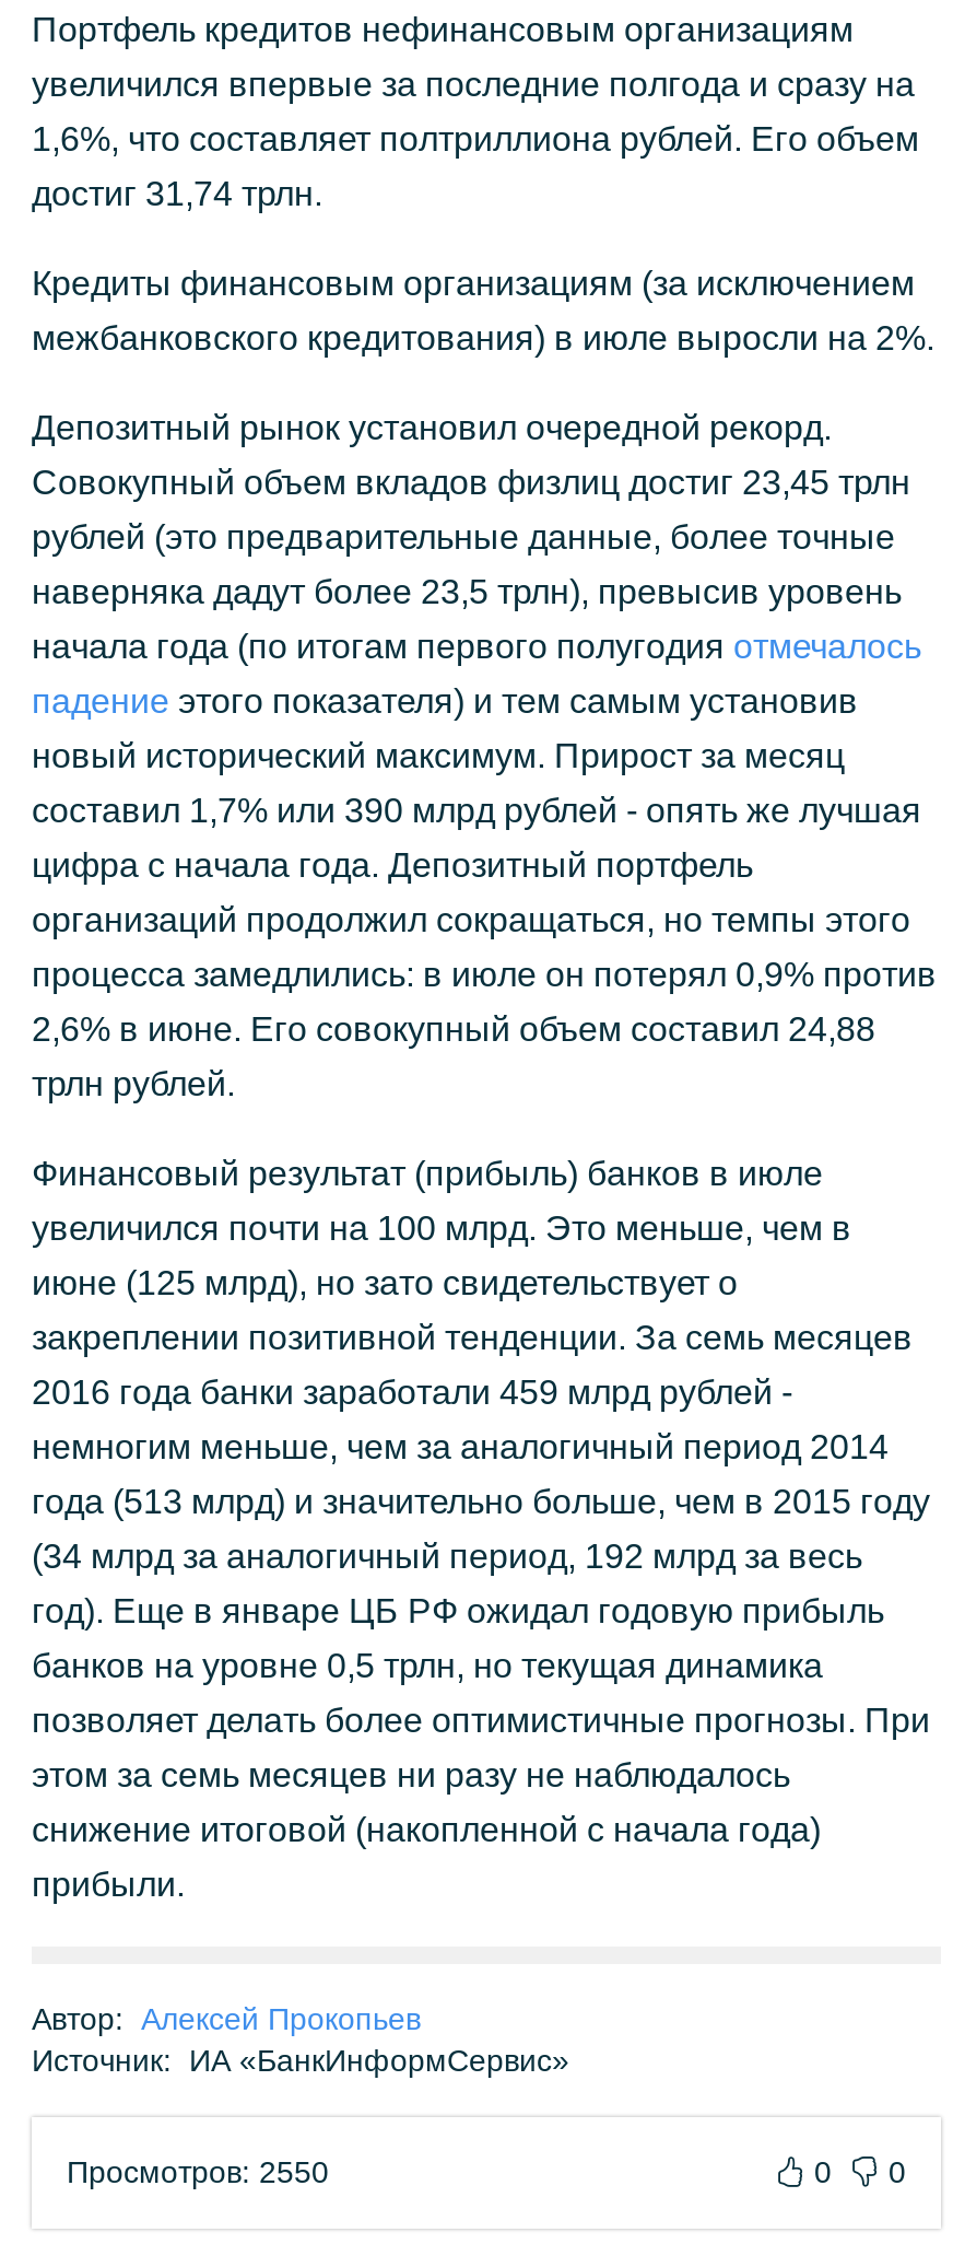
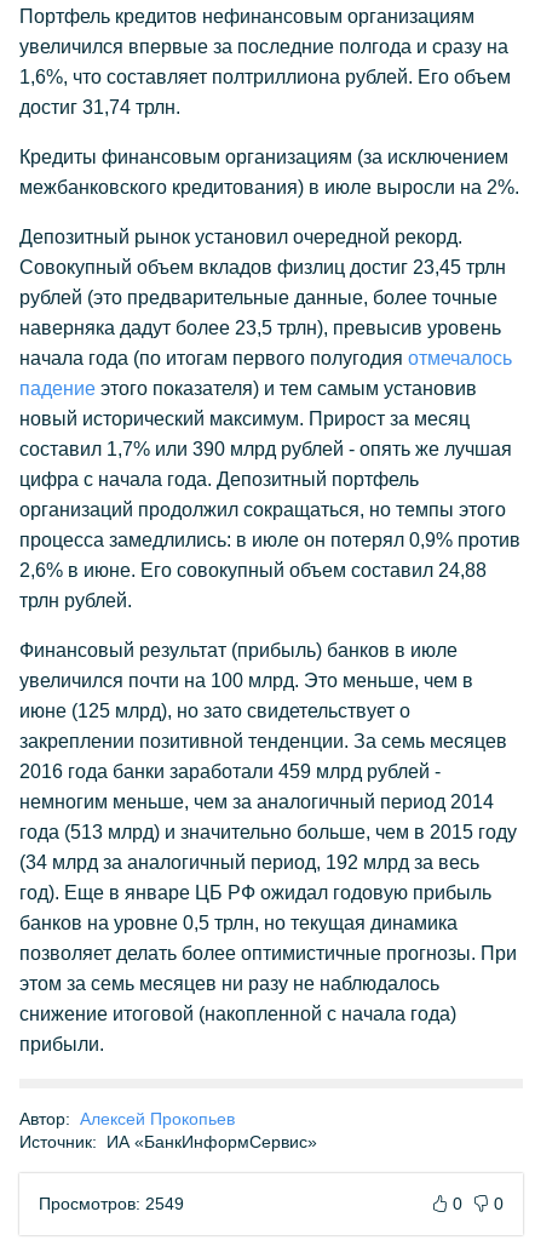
- Просмотров: 2550
+ Просмотров: 2549
